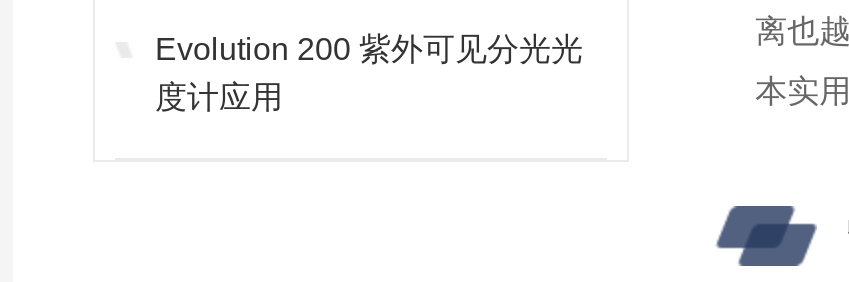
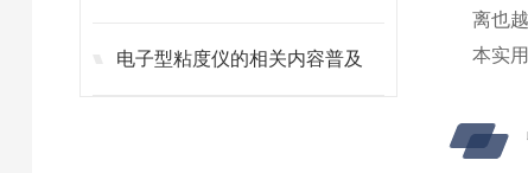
- Evolution 200 紫外可见分光光
- 度计应用
+ 电子型粘度仪的相关内容普及
